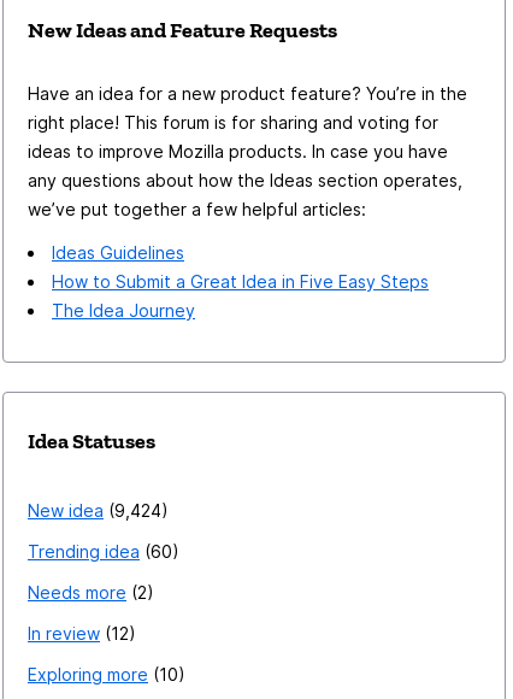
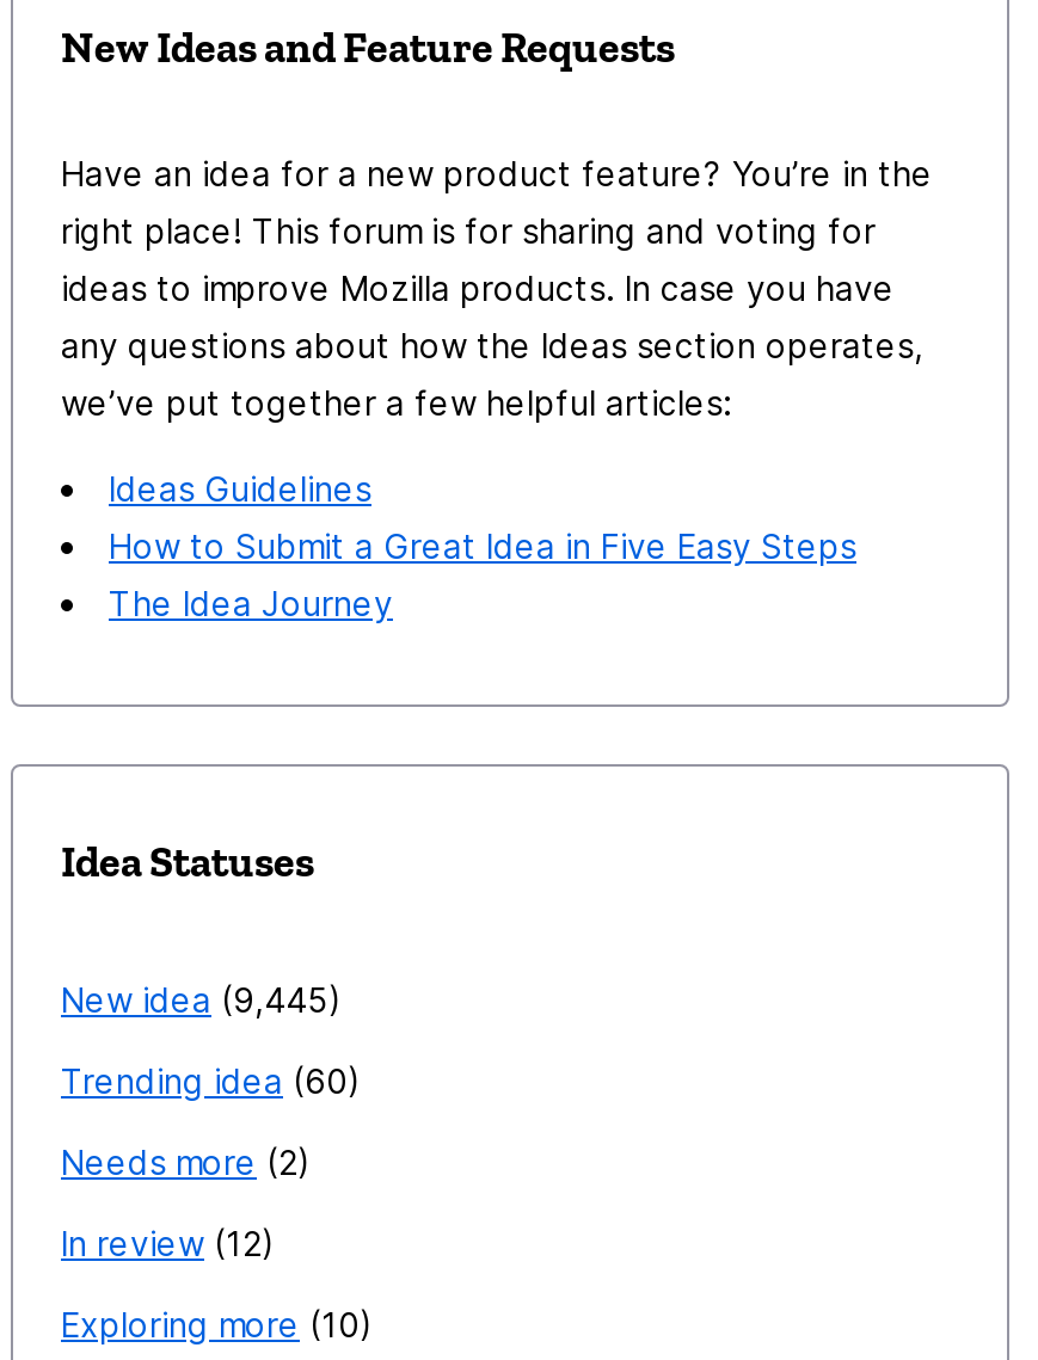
- New idea 9,424
+ New idea 9,445
